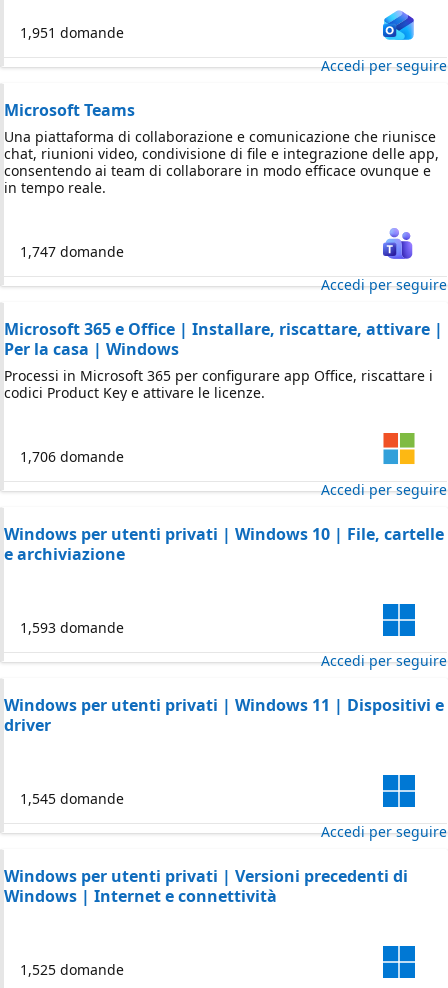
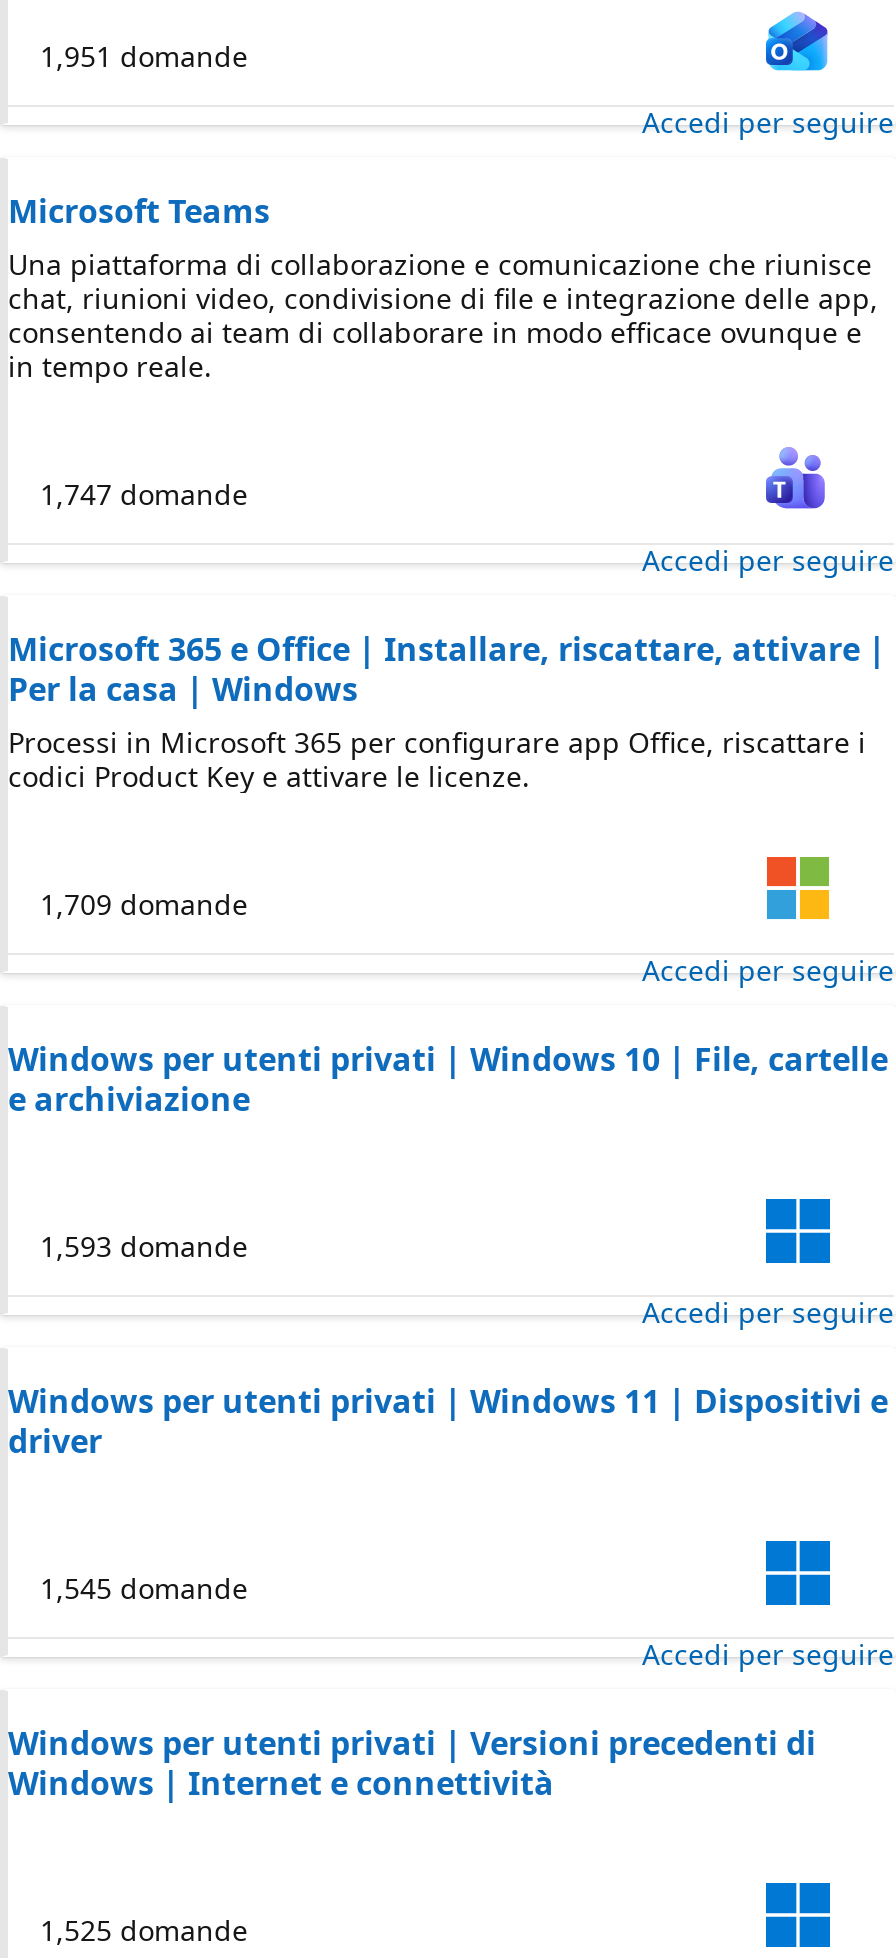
- 1,706 domande
+ 1,709 domande
